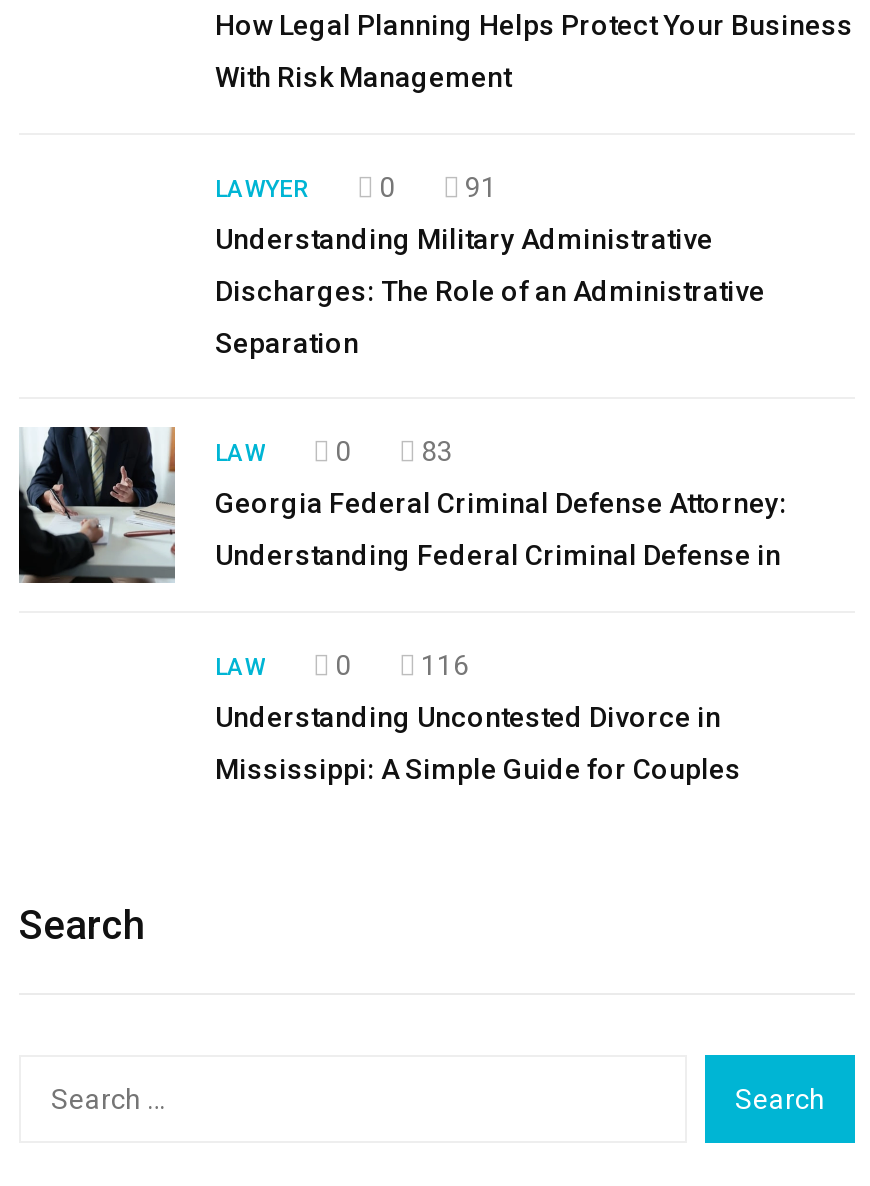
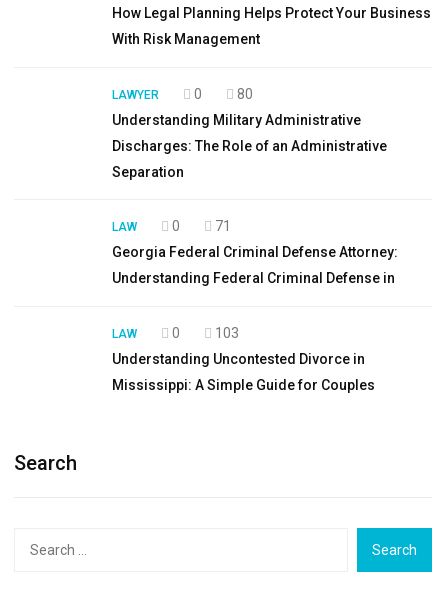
- 0 91
+ 0 80

- [image]

- 0 83
+ 0 71

- 0 116
+ 0 103
